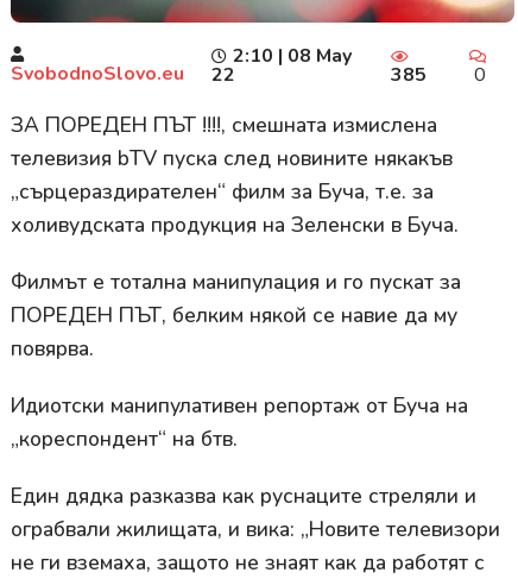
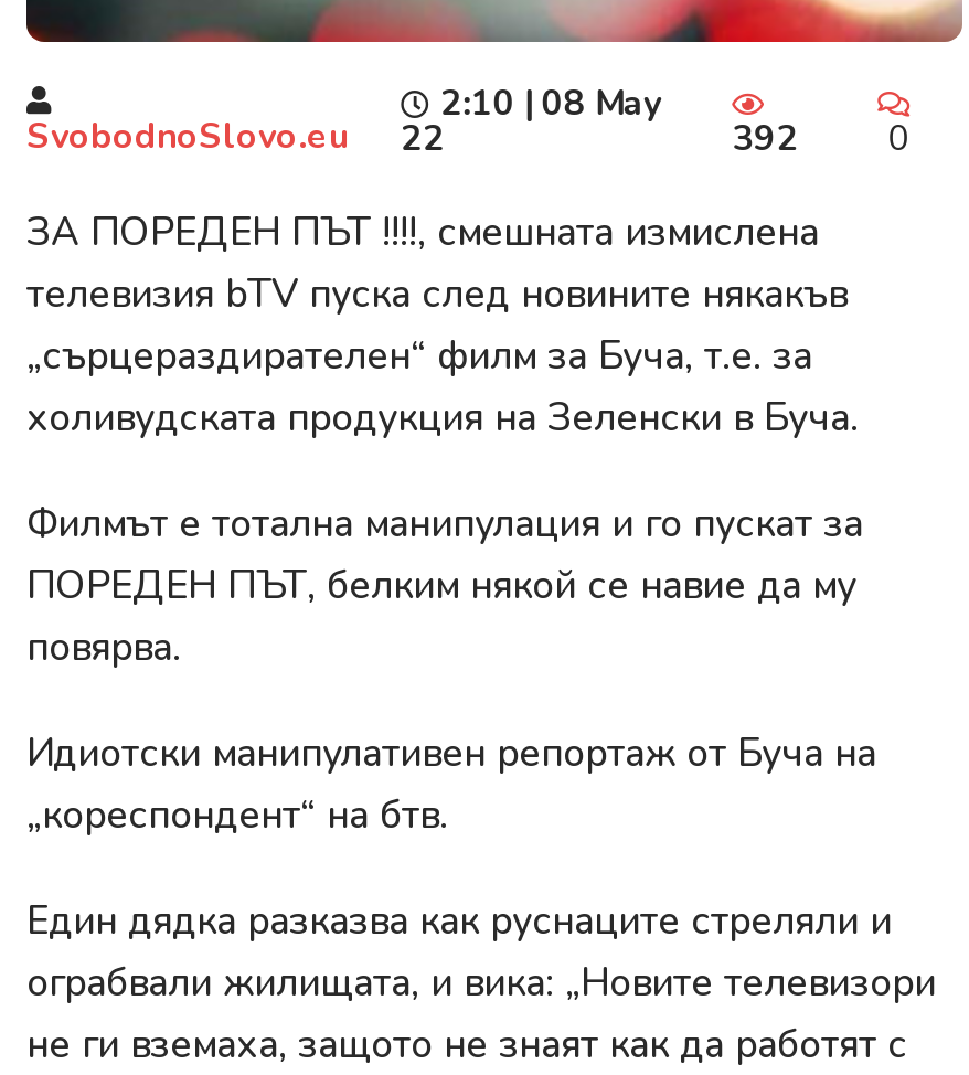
- 385 0
+ 392 0
